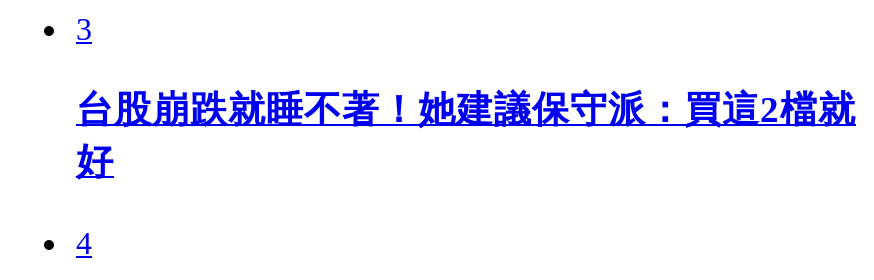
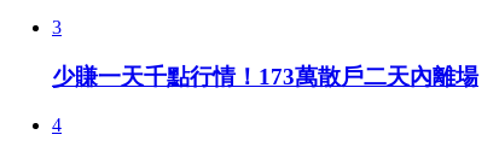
- 台股崩跌就睡不著！她建議保守派：買這2檔就
- 好
+ 少賺一天千點行情！173萬散戶二天內離場
